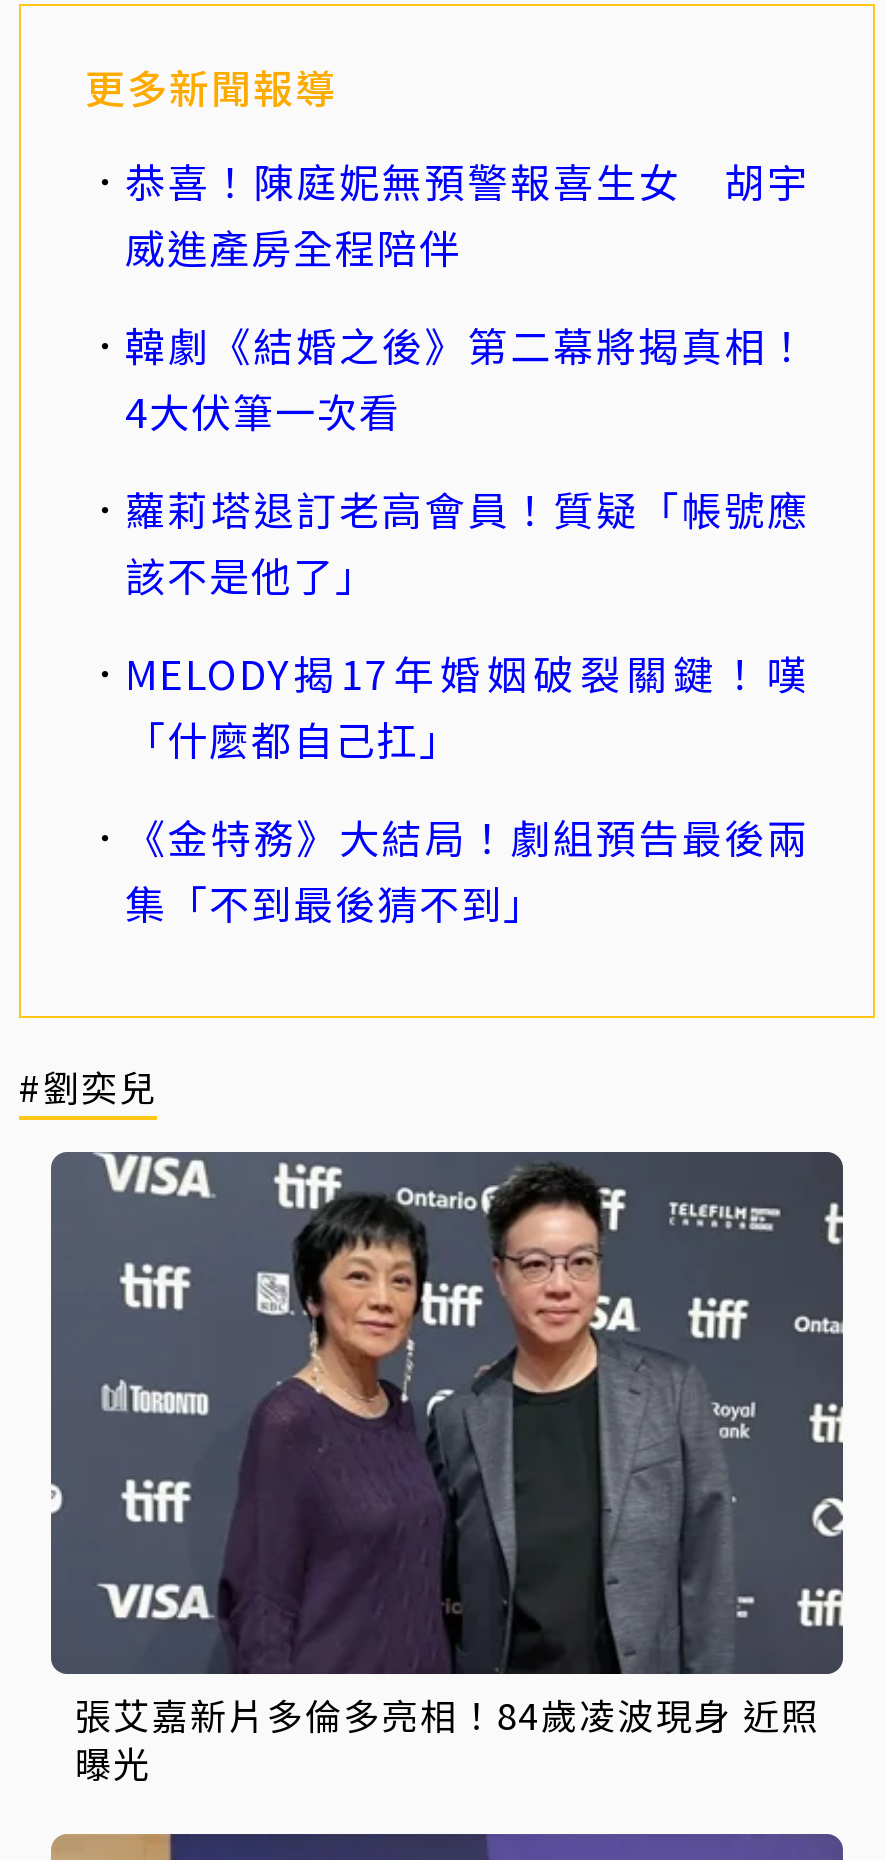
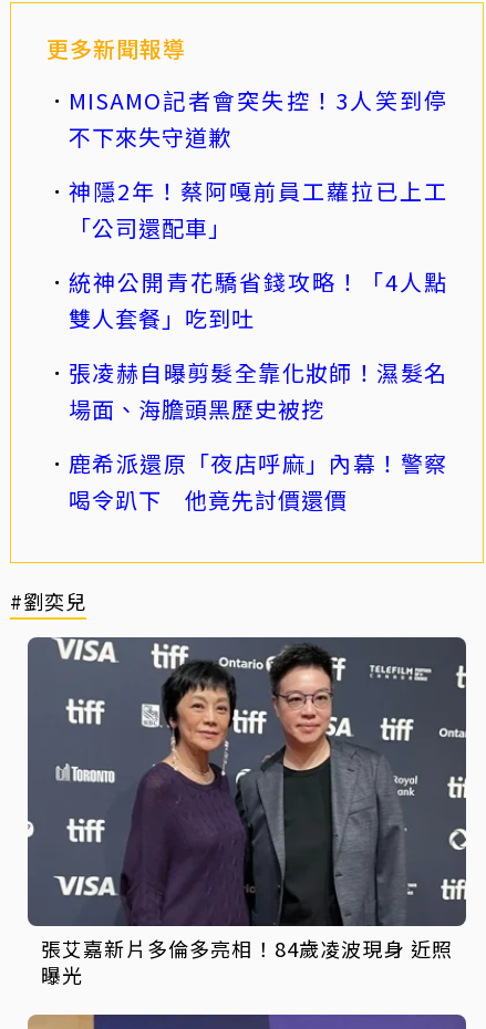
- 恭喜！陳庭妮無預警報喜生女 胡宇
- 威進產房全程陪伴
+ MISAMO記者會突失控！3人笑到停
+ 不下來失守道歉

- 韓劇《結婚之後》第二幕將揭真相！
- 4大伏筆一次看
+ 神隱2年！蔡阿嘎前員工蘿拉已上工
+ 「公司還配車」

- 蘿莉塔退訂老高會員！質疑「帳號應
- 該不是他了」
+ 統神公開青花驕省錢攻略！「4人點
+ 雙人套餐」吃到吐

- MELODY揭17年婚姻破裂關鍵！嘆
- 「什麼都自己扛」
+ 張凌赫自曝剪髮全靠化妝師！濕髮名
+ 場面、海膽頭黑歷史被挖

- 《金特務》大結局！劇組預告最後兩
- 集「不到最後猜不到」
+ 鹿希派還原「夜店呼麻」內幕！警察
+ 喝令趴下 他竟先討價還價
